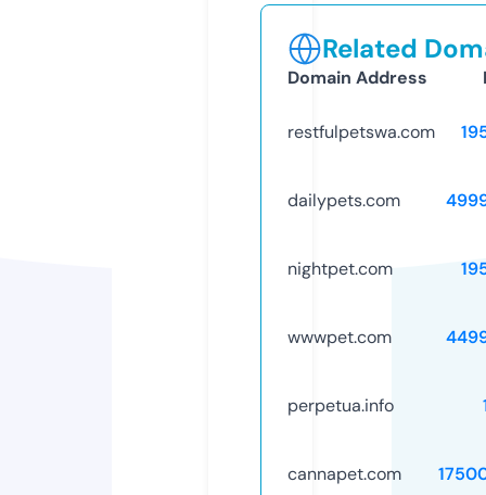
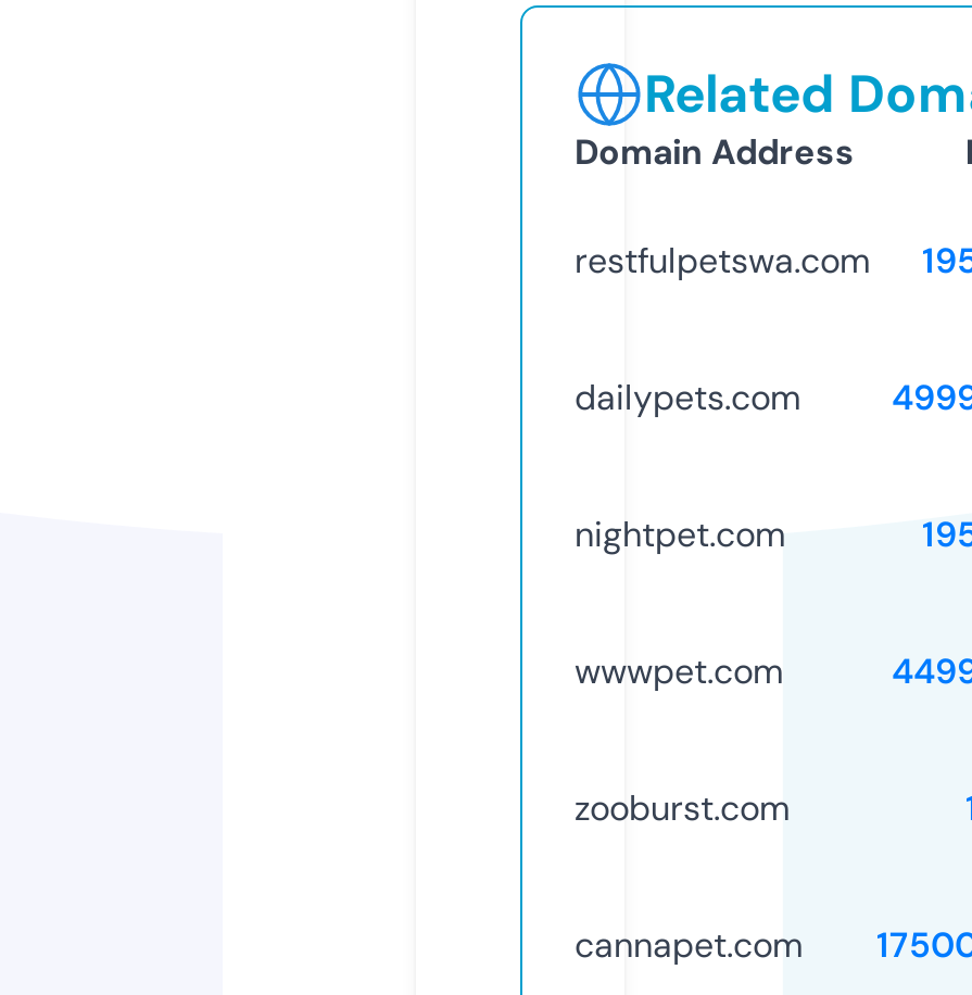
- perpetua.info
+ zooburst.com
